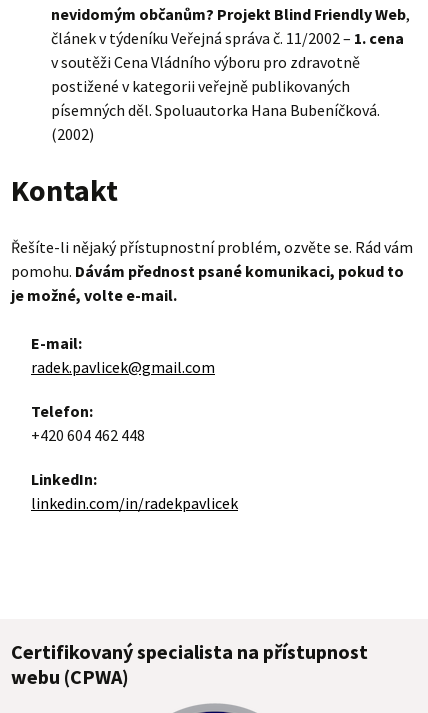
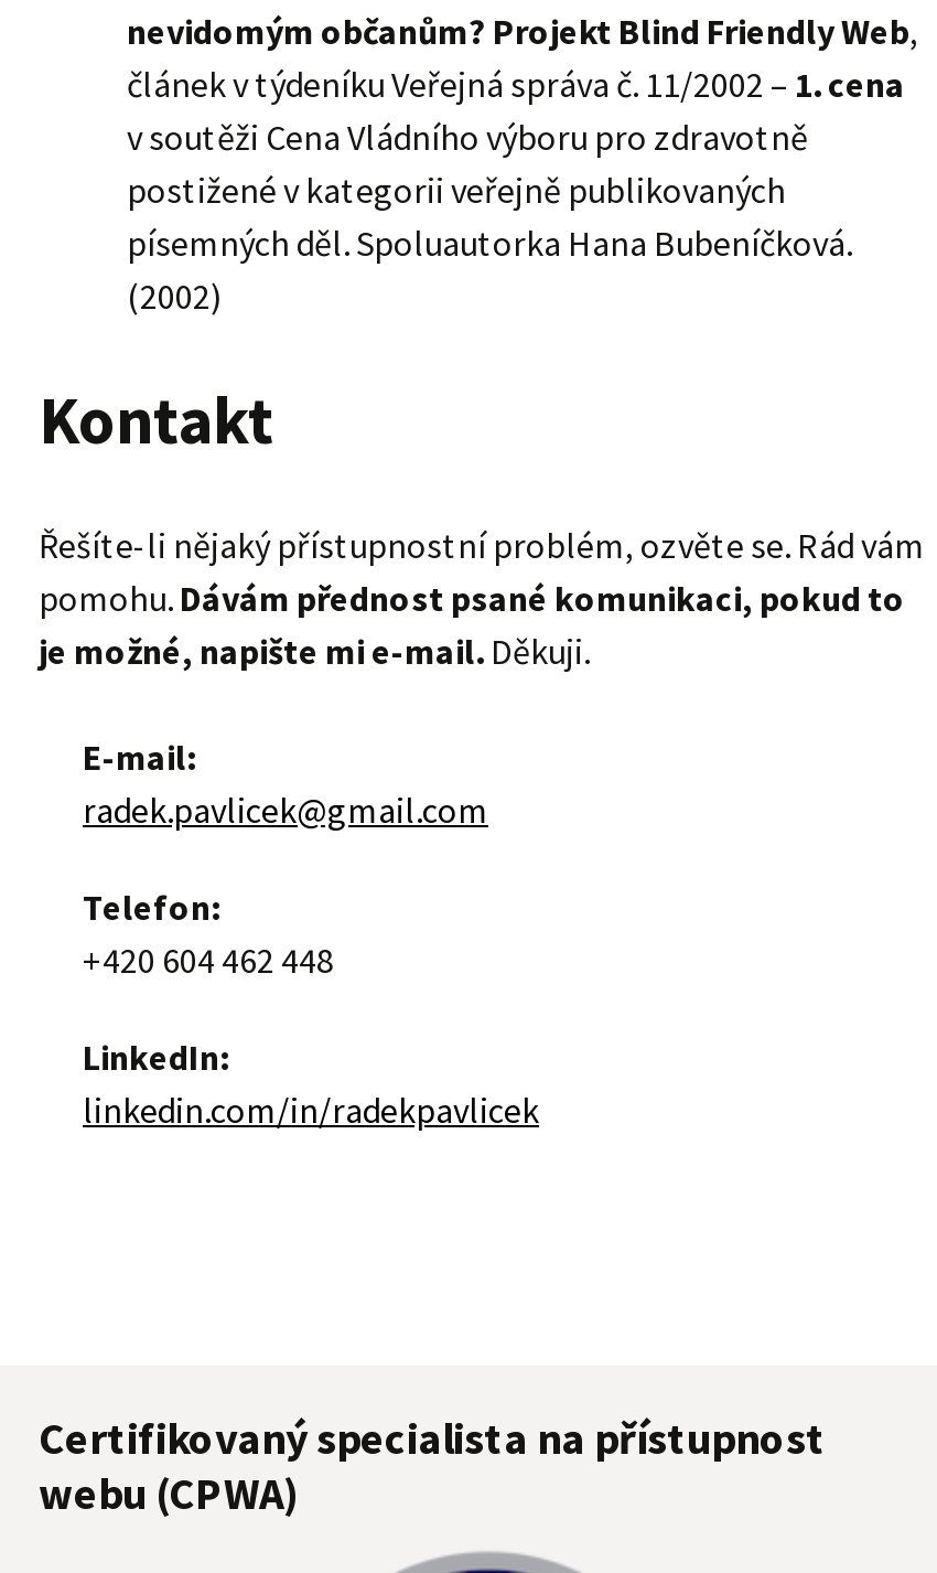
- je možné, volte e-mail.
+ je možné, napište mi e-mail. Děkuji.
